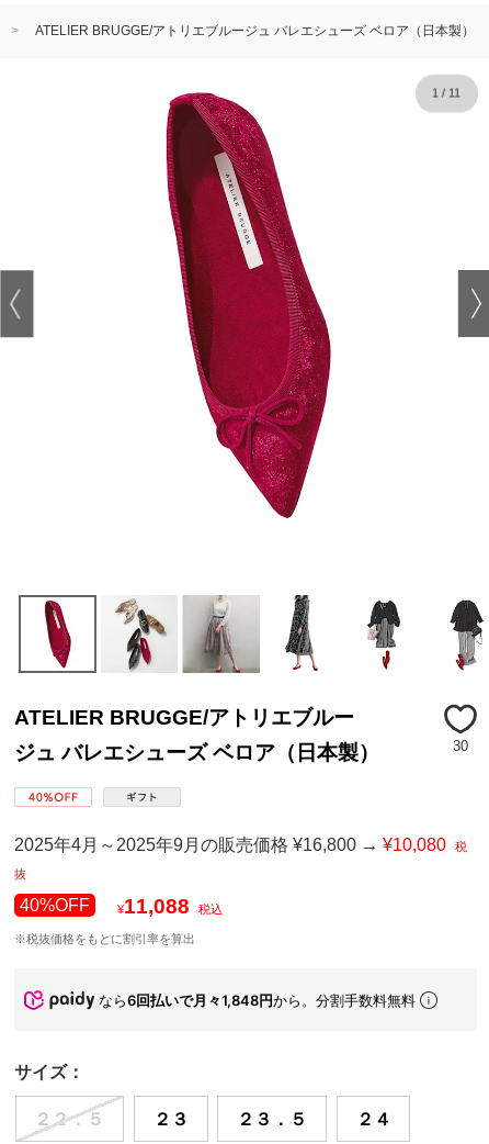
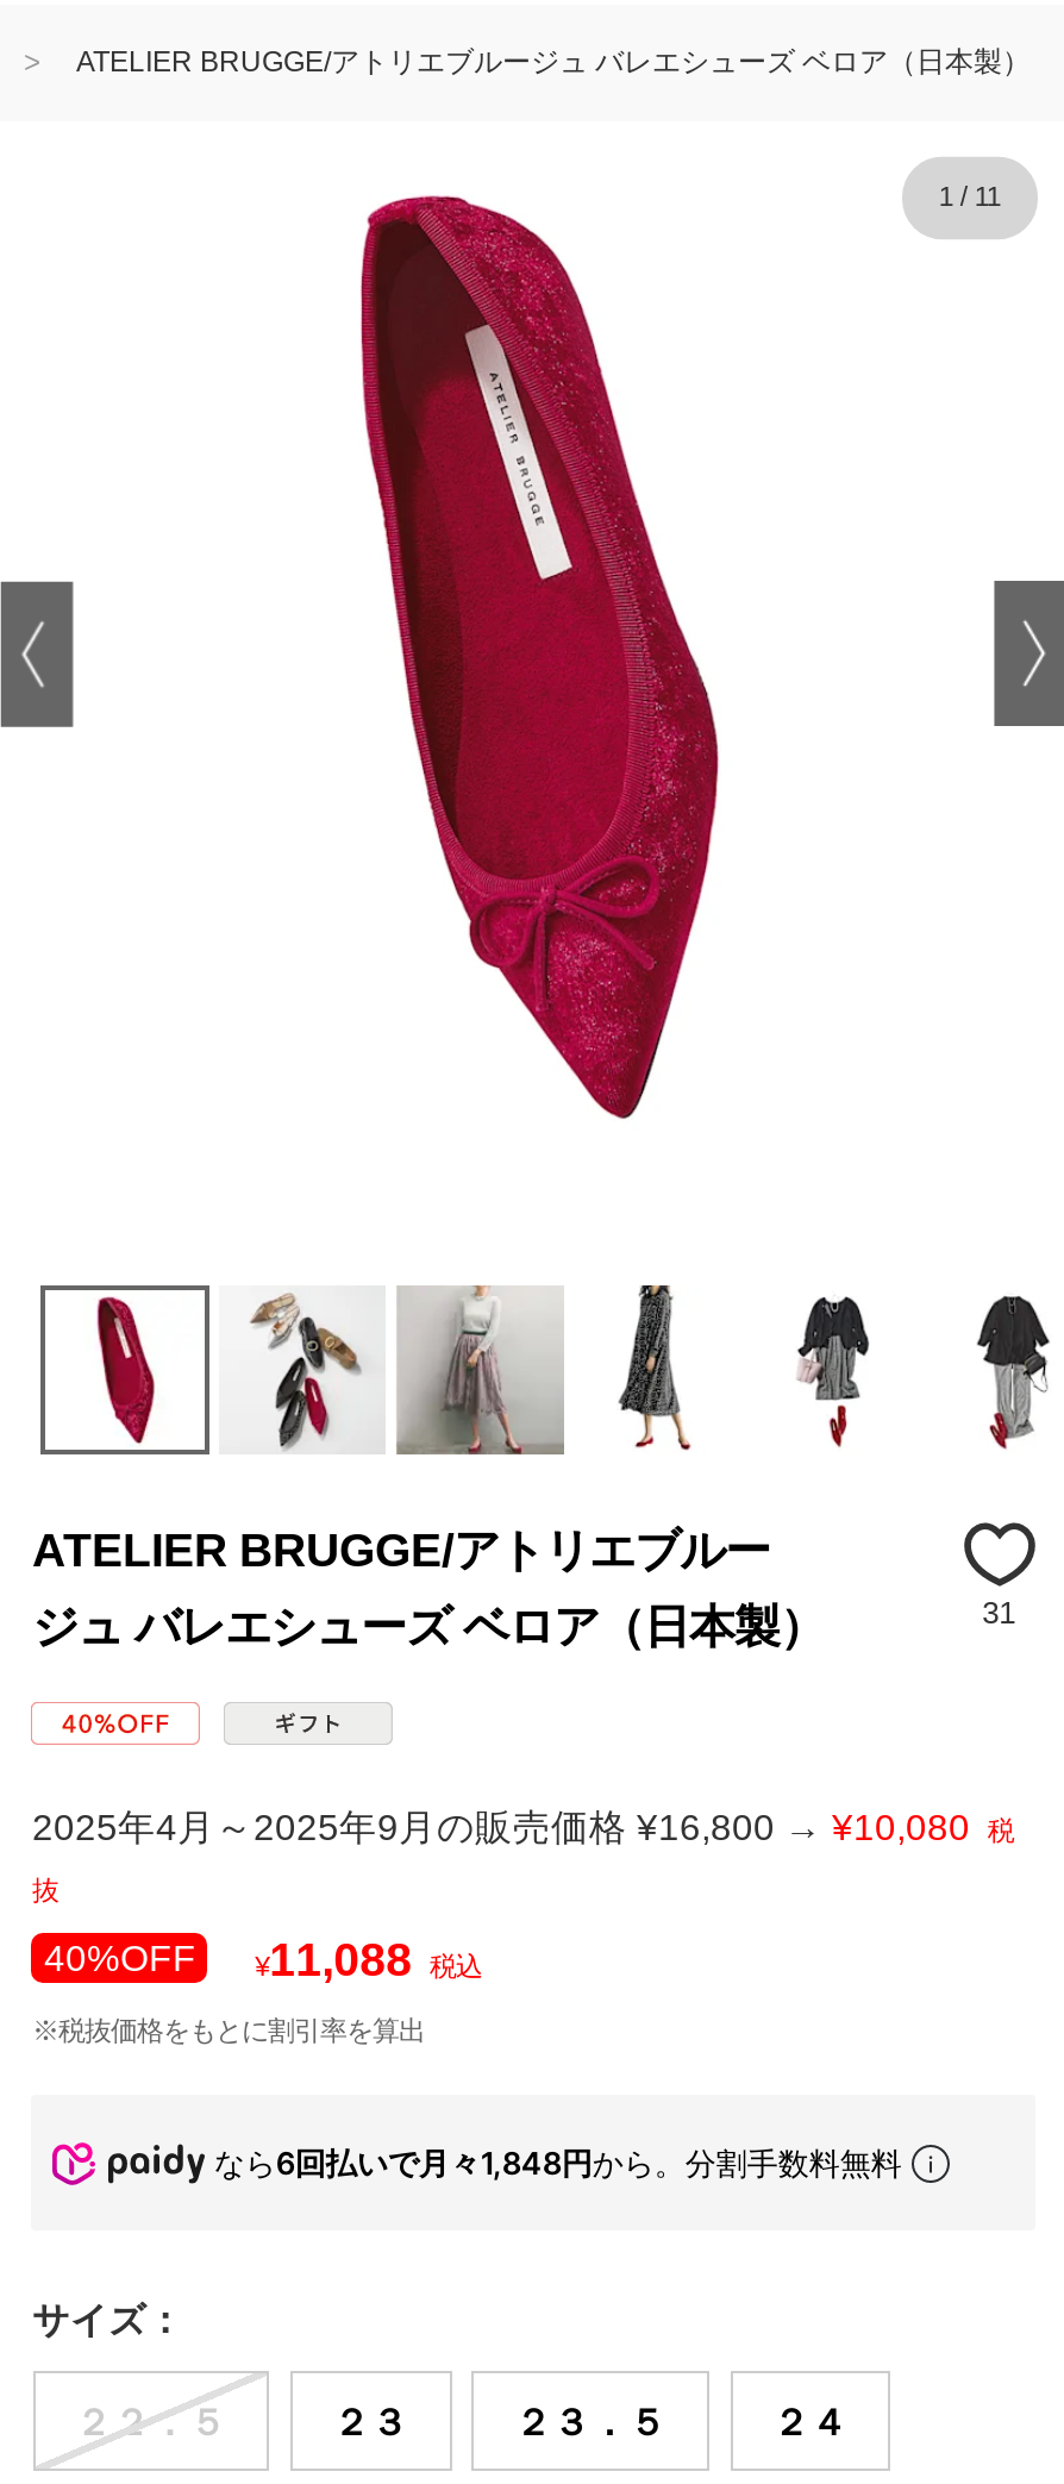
- 30
+ 31
